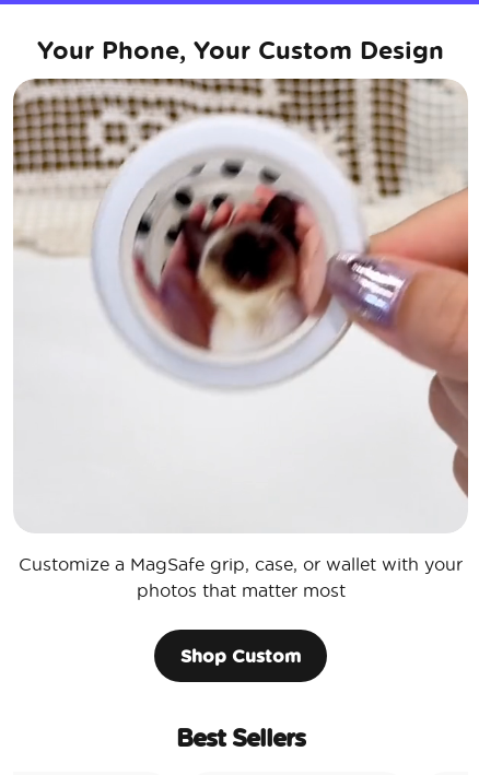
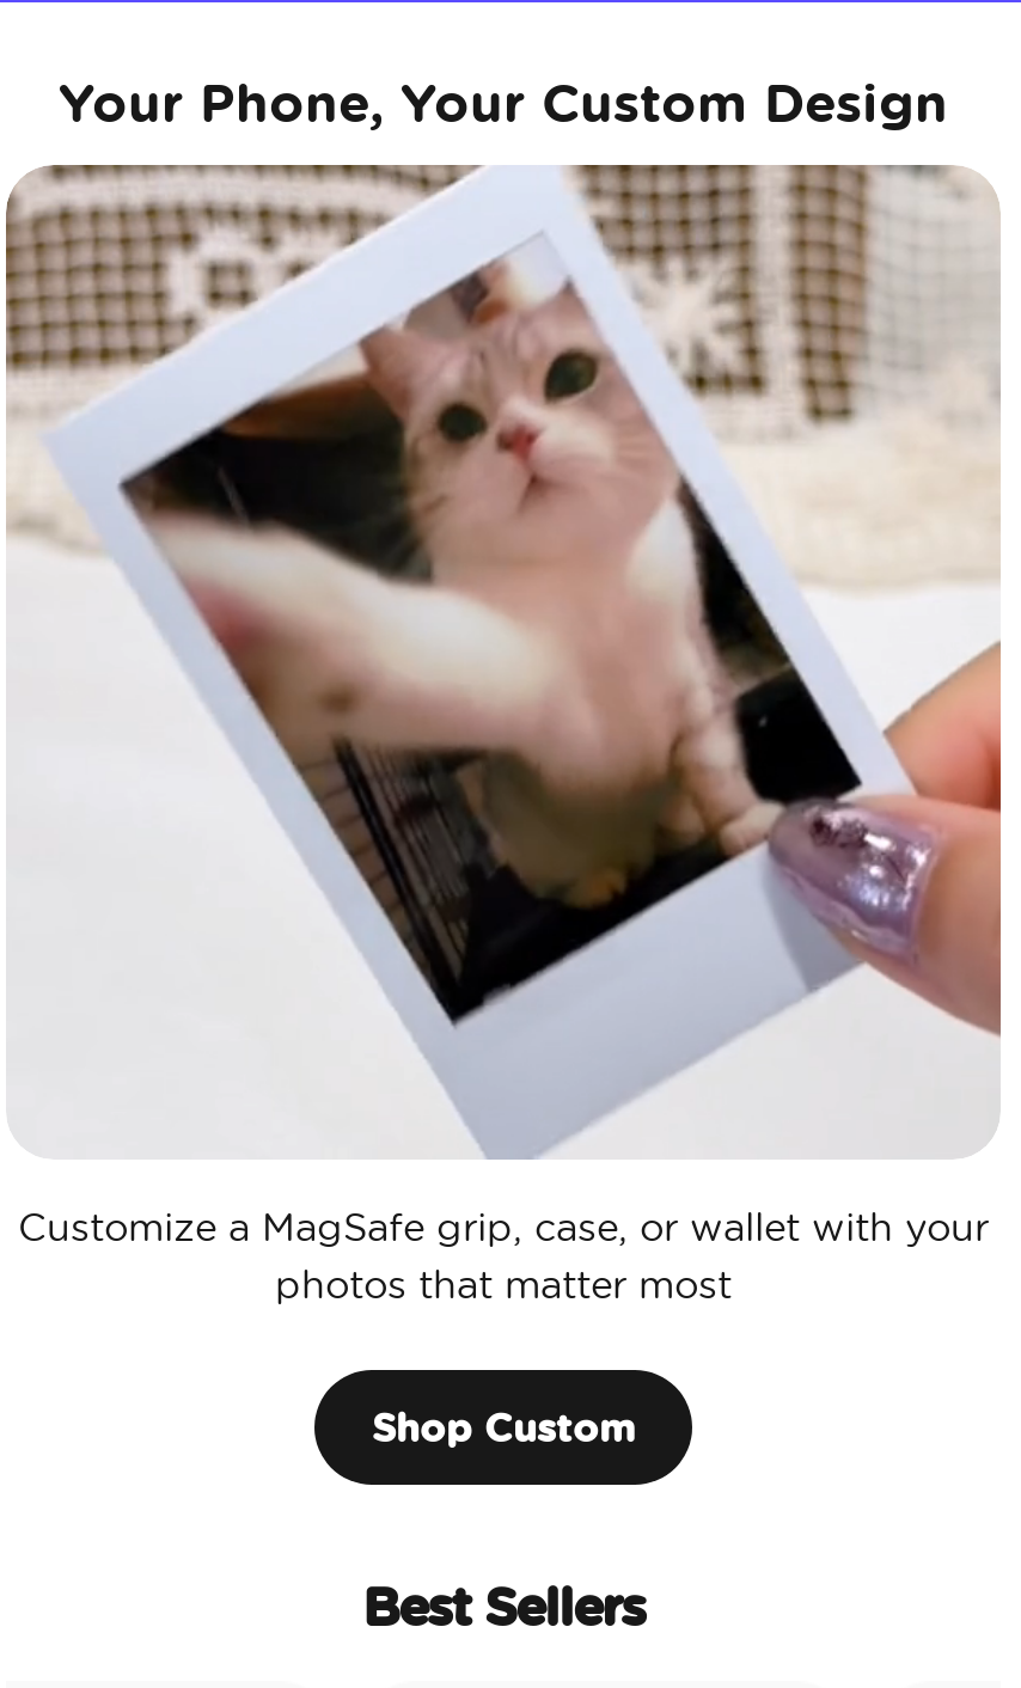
- [image]
+ [image]
